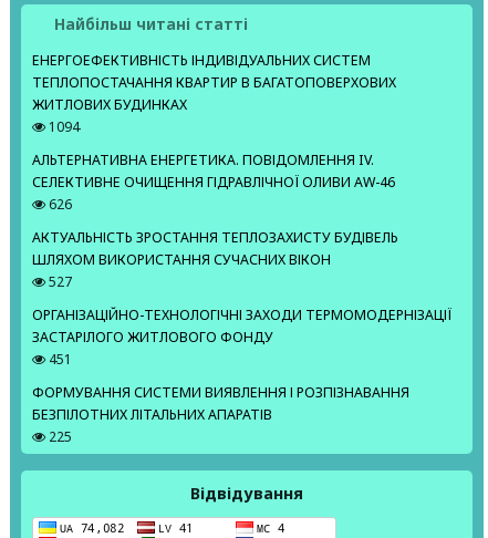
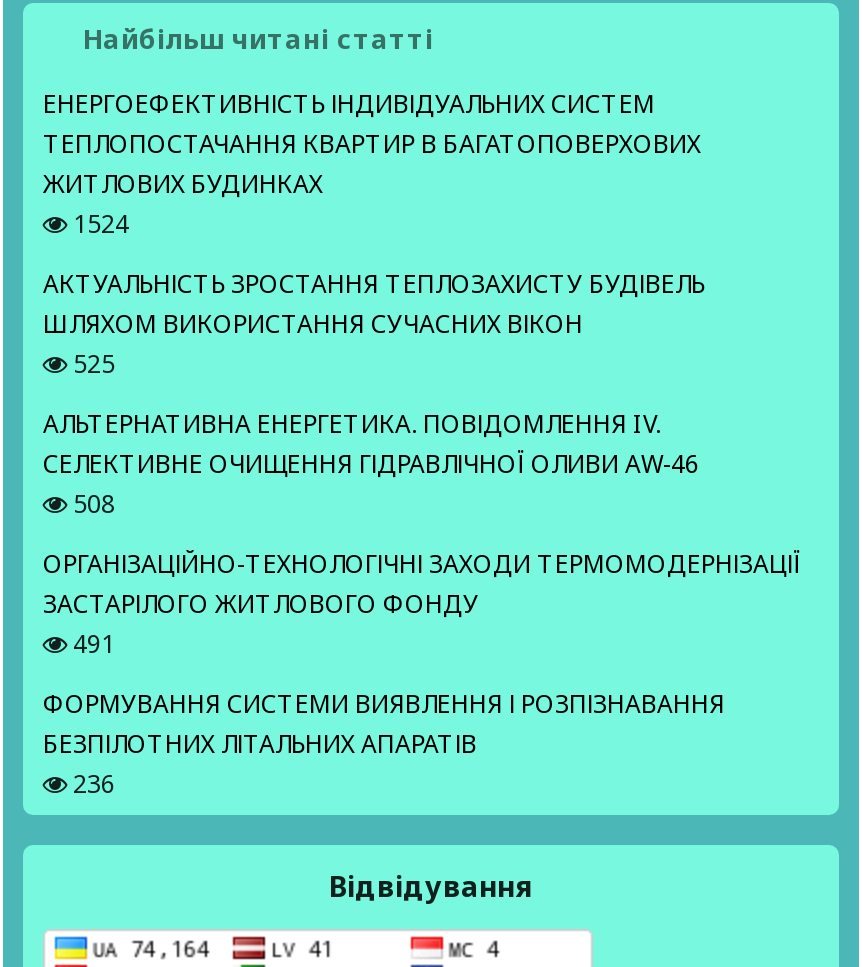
- 1094
+ 1524
+ 525

moved down: АЛЬТЕРНАТИВНА ЕНЕРГЕТИКА. ПОВІДОМЛЕННЯ IV. | СЕЛЕКТИВНЕ ОЧИЩЕННЯ ГІДРАВЛІЧНОЇ ОЛИВИ AW-46

- 626
- 527
+ 508

moved up: АКТУАЛЬНІСТЬ ЗРОСТАННЯ ТЕПЛОЗАХИСТУ БУДІВЕЛЬ | ШЛЯХОМ ВИКОРИСТАННЯ СУЧАСНИХ ВІКОН

- 451
+ 491

- 225
+ 236
